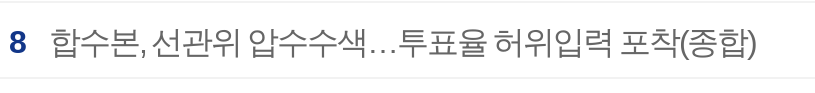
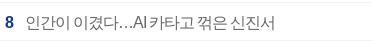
- 합수본, 선관위 압수수색…투표율 허위입력 포착(종합)
+ 인간이 이겼다…AI 카타고 꺾은 신진서
